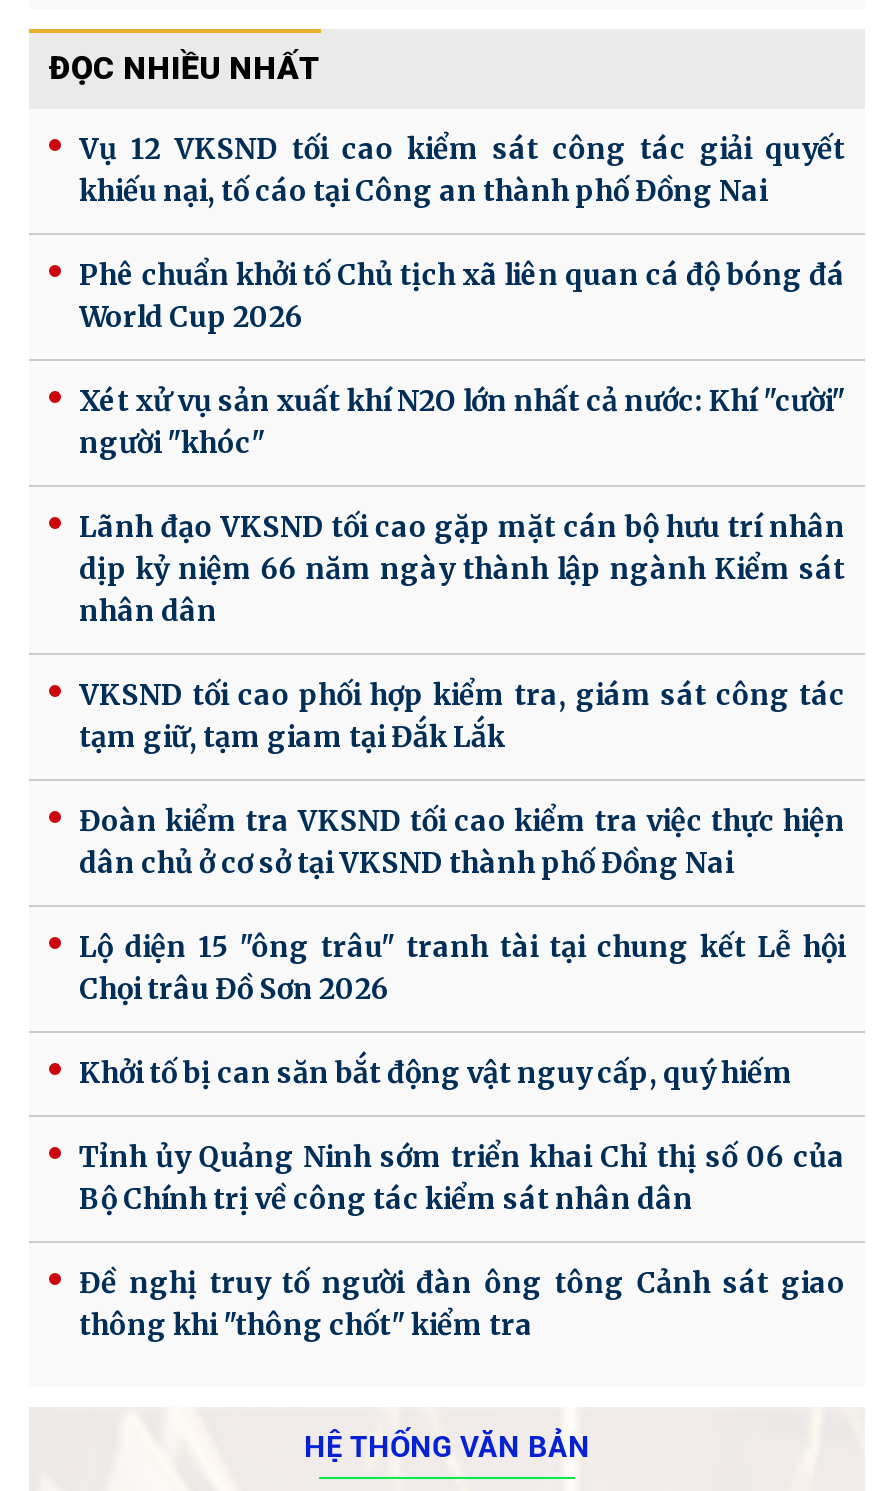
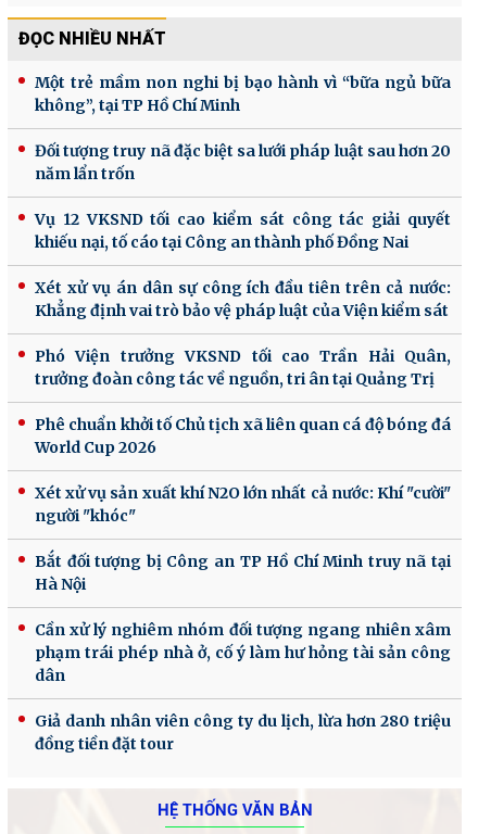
+ Một trẻ mầm non nghi bị bạo hành vì “bữa ngủ bữa
+ không”, tại TP Hồ Chí Minh
+ Đối tượng truy nã đặc biệt sa lưới pháp luật sau hơn 20
+ năm lẩn trốn

moved down: Vụ 12 VKSND tối cao kiểm sát công tác giải quyết | khiếu nại, tố cáo tại Công an thành phố Đồng Nai

+ Xét xử vụ án dân sự công ích đầu tiên trên cả nước:
+ Khẳng định vai trò bảo vệ pháp luật của Viện kiểm sát
+ Phó Viện trưởng VKSND tối cao Trần Hải Quân,
+ trưởng đoàn công tác về nguồn, tri ân tại Quảng Trị

moved down: Phê chuẩn khởi tố Chủ tịch xã liên quan cá độ bóng đá | World Cup 2026 | Xét xử vụ sản xuất khí N2O lớn nhất cả nước: Khí "cười" | người "khóc"

- Lãnh đạo VKSND tối cao gặp mặt cán bộ hưu trí nhân
- dịp kỷ niệm 66 năm ngày thành lập ngành Kiểm sát
- nhân dân
- VKSND tối cao phối hợp kiểm tra, giám sát công tác
- tạm giữ, tạm giam tại Đắk Lắk
- Đoàn kiểm tra VKSND tối cao kiểm tra việc thực hiện
- dân chủ ở cơ sở tại VKSND thành phố Đồng Nai
- Lộ diện 15 "ông trâu" tranh tài tại chung kết Lễ hội
- Chọi trâu Đồ Sơn 2026
- Khởi tố bị can săn bắt động vật nguy cấp, quý hiếm
- Tỉnh ủy Quảng Ninh sớm triển khai Chỉ thị số 06 của
- Bộ Chính trị về công tác kiểm sát nhân dân
- Đề nghị truy tố người đàn ông tông Cảnh sát giao
- thông khi "thông chốt" kiểm tra
+ Bắt đối tượng bị Công an TP Hồ Chí Minh truy nã tại
+ Hà Nội
+ Cần xử lý nghiêm nhóm đối tượng ngang nhiên xâm
+ phạm trái phép nhà ở, cố ý làm hư hỏng tài sản công
+ dân
+ Giả danh nhân viên công ty du lịch, lừa hơn 280 triệu
+ đồng tiền đặt tour
